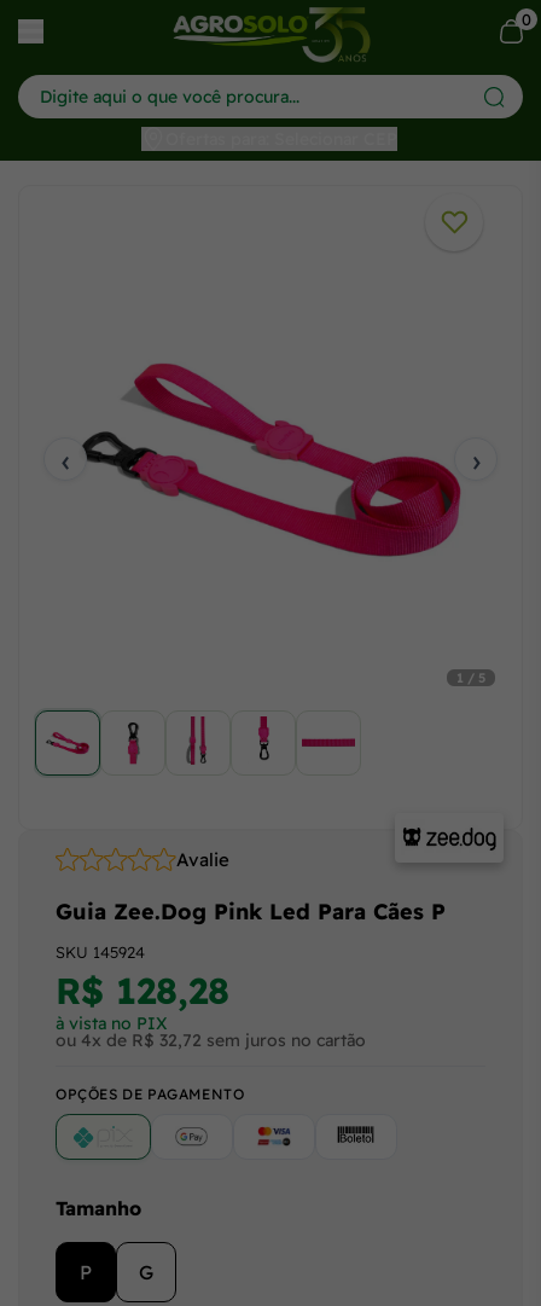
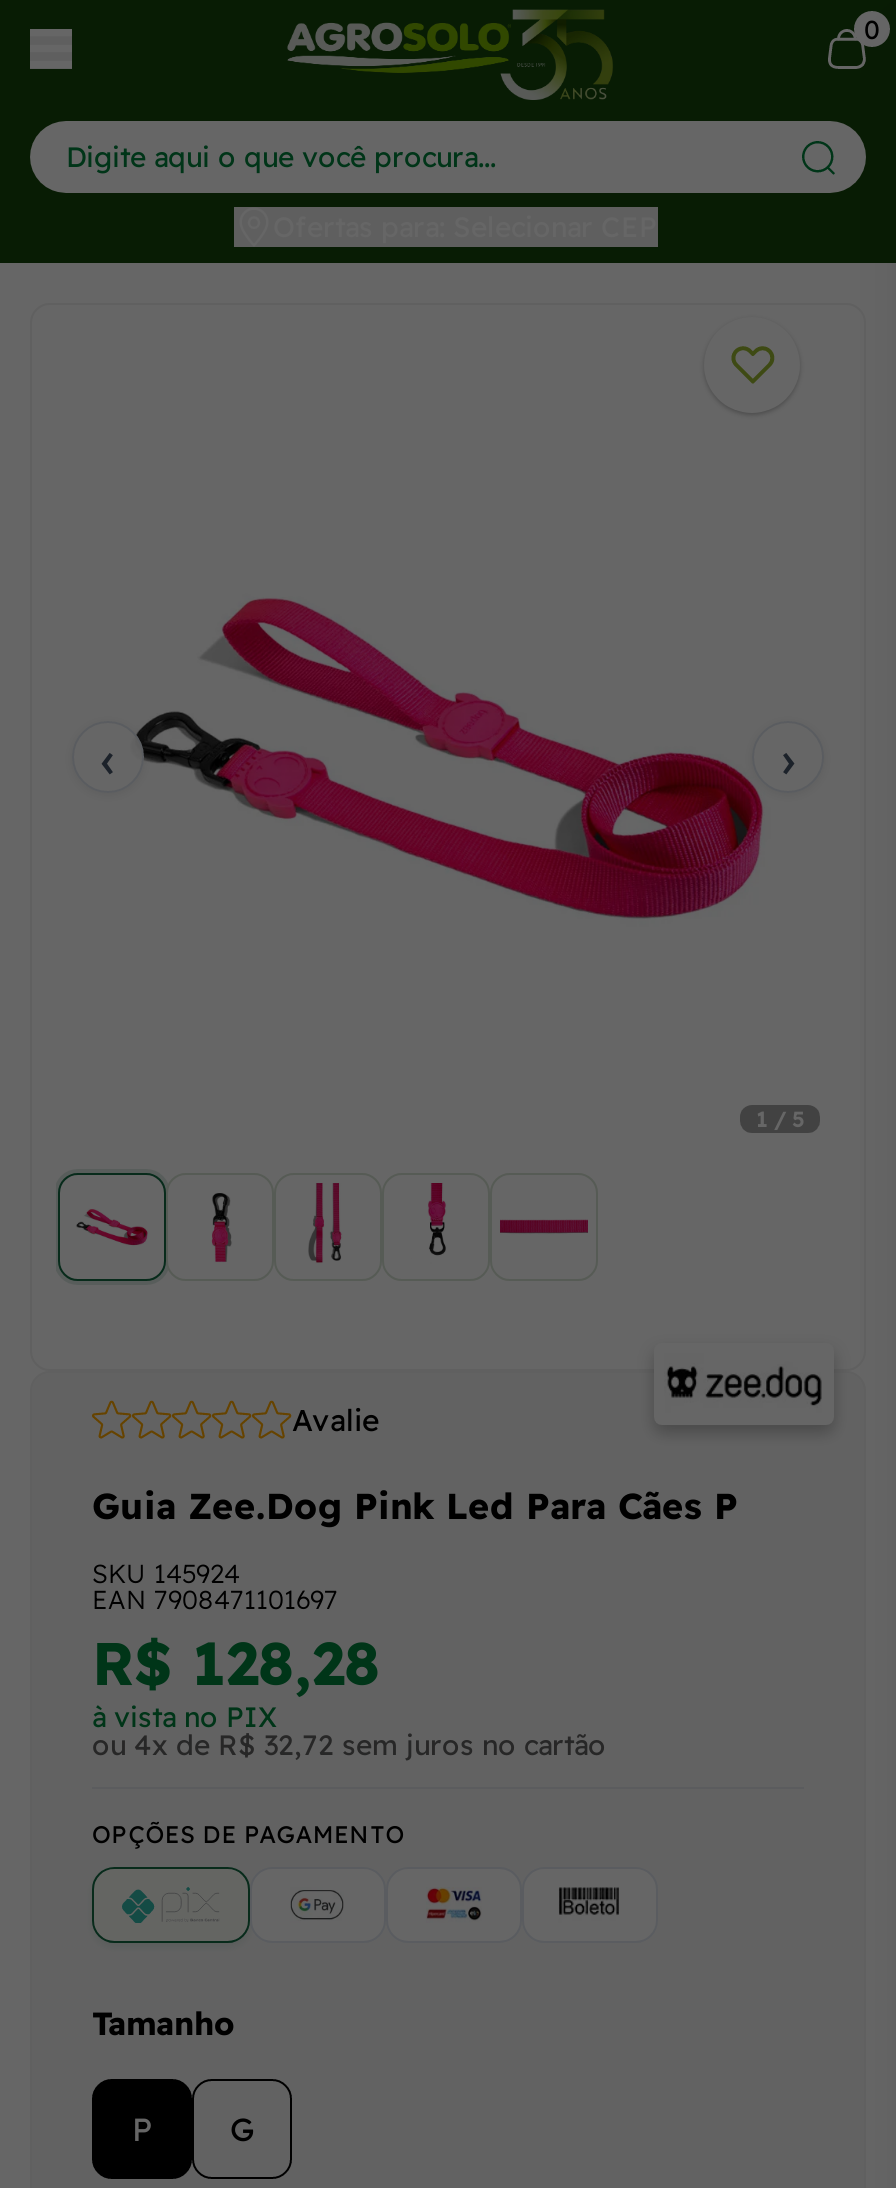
+ EAN 7908471101697
